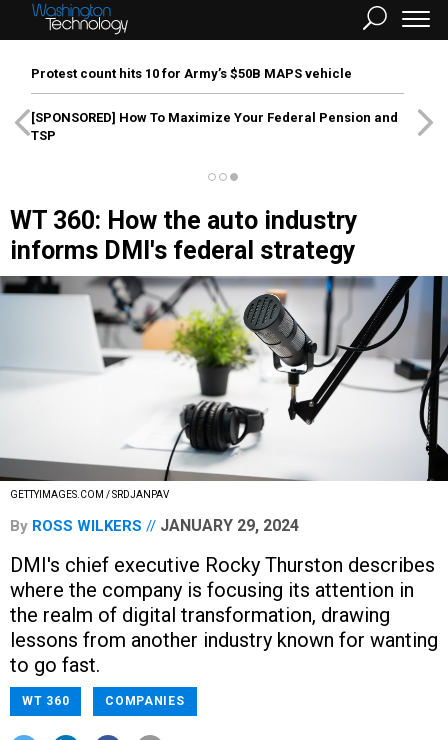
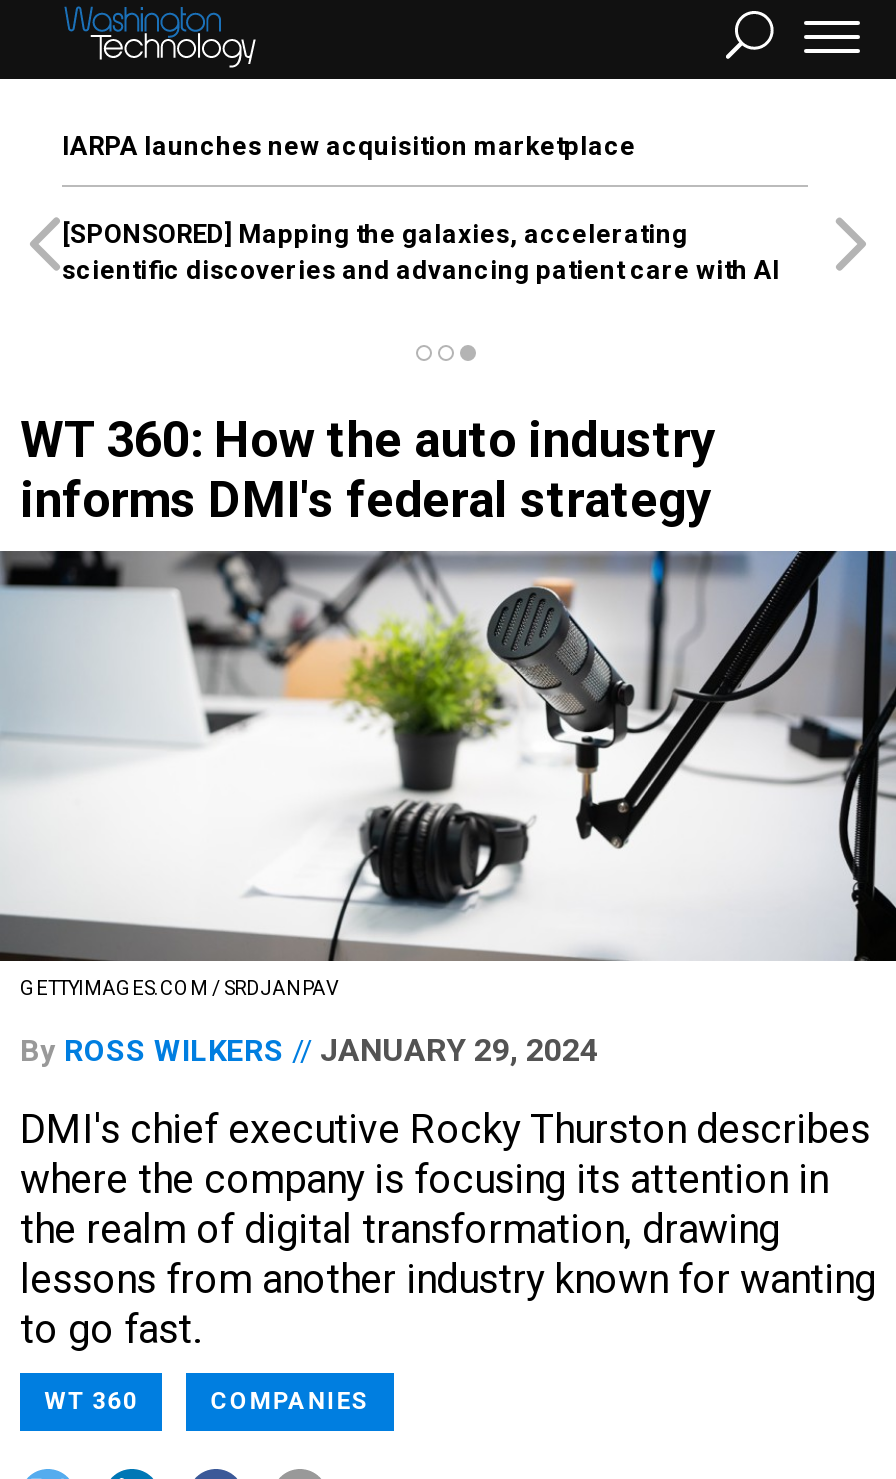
- Protest count hits 10 for Army’s $50B MAPS vehicle
+ IARPA launches new acquisition marketplace

- [SPONSORED] How To Maximize Your Federal Pension and
- TSP
+ [SPONSORED] Mapping the galaxies, accelerating
+ scientific discoveries and advancing patient care with AI
